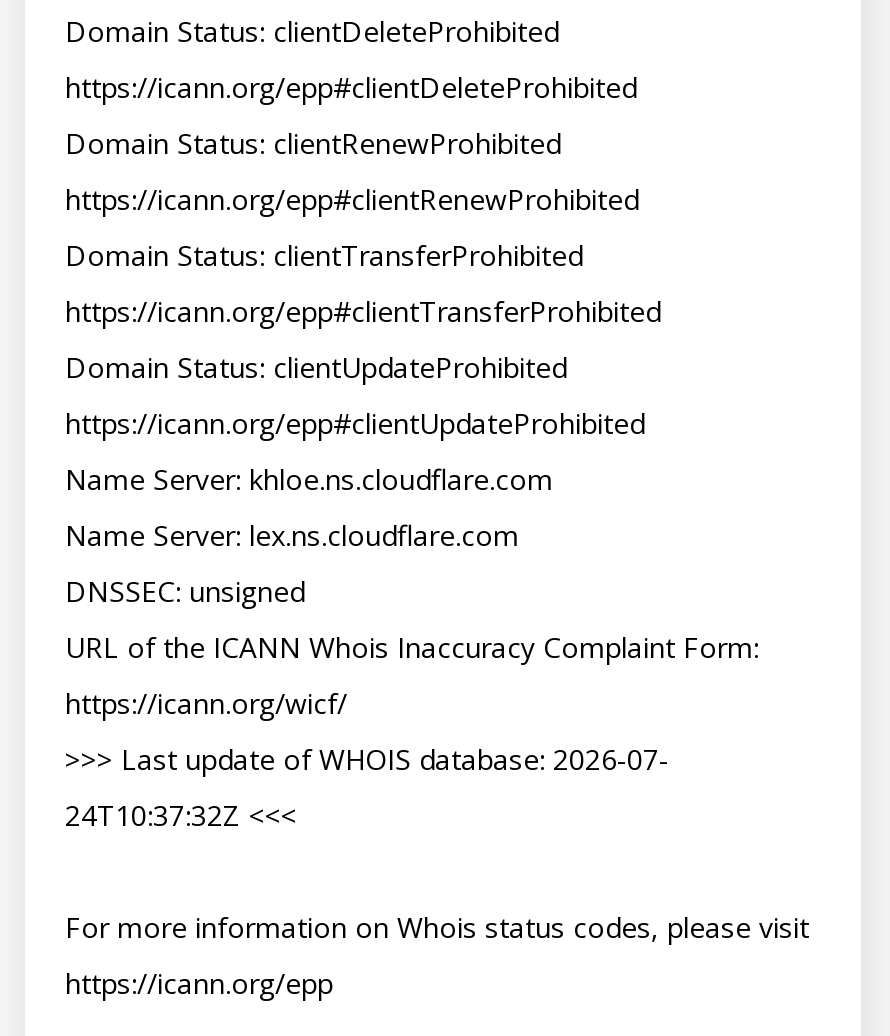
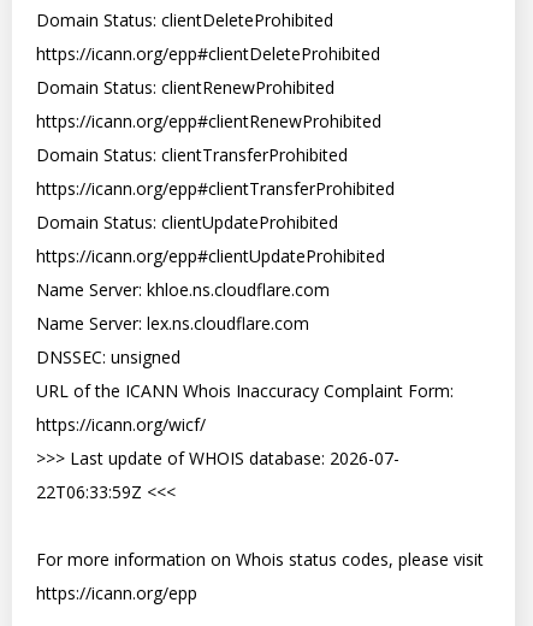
- 24T10:37:32Z <<<
+ 22T06:33:59Z <<<
